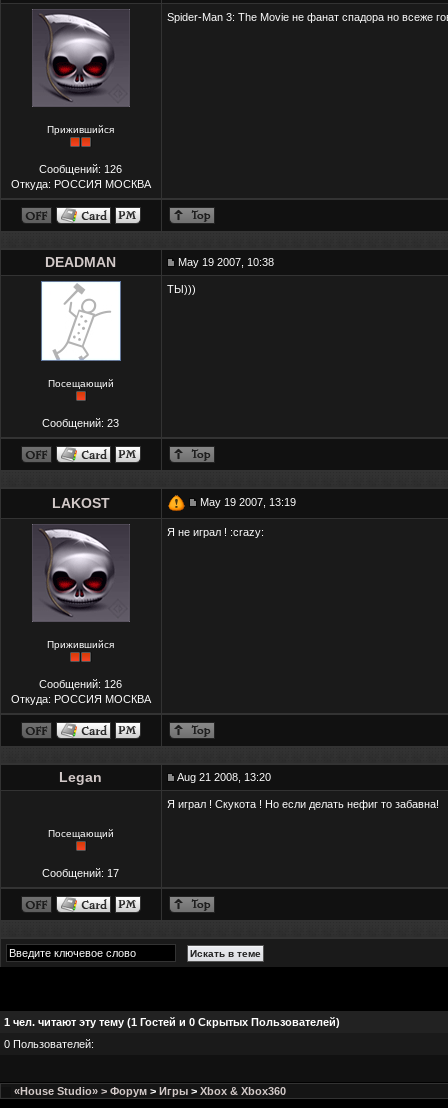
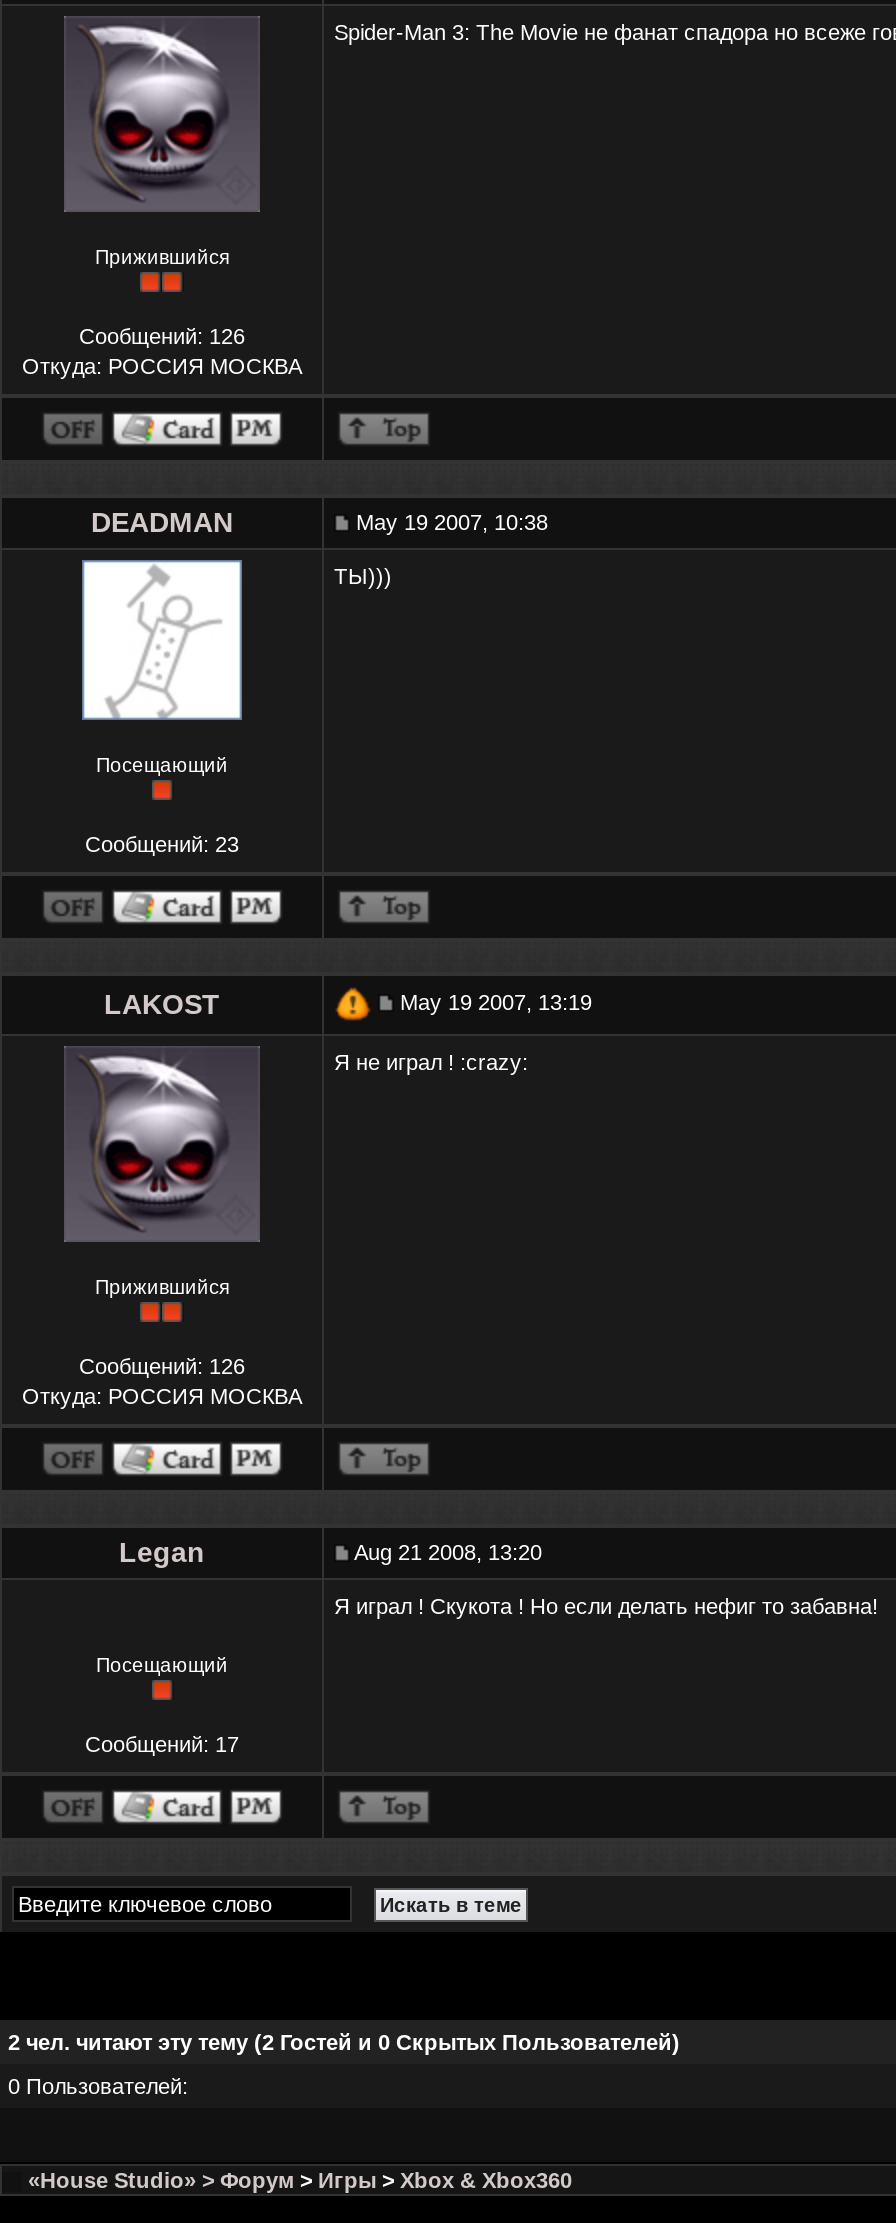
- 1 чел. читают эту тему (1 Гостей и 0 Скрытых Пользователей)
+ 2 чел. читают эту тему (2 Гостей и 0 Скрытых Пользователей)
